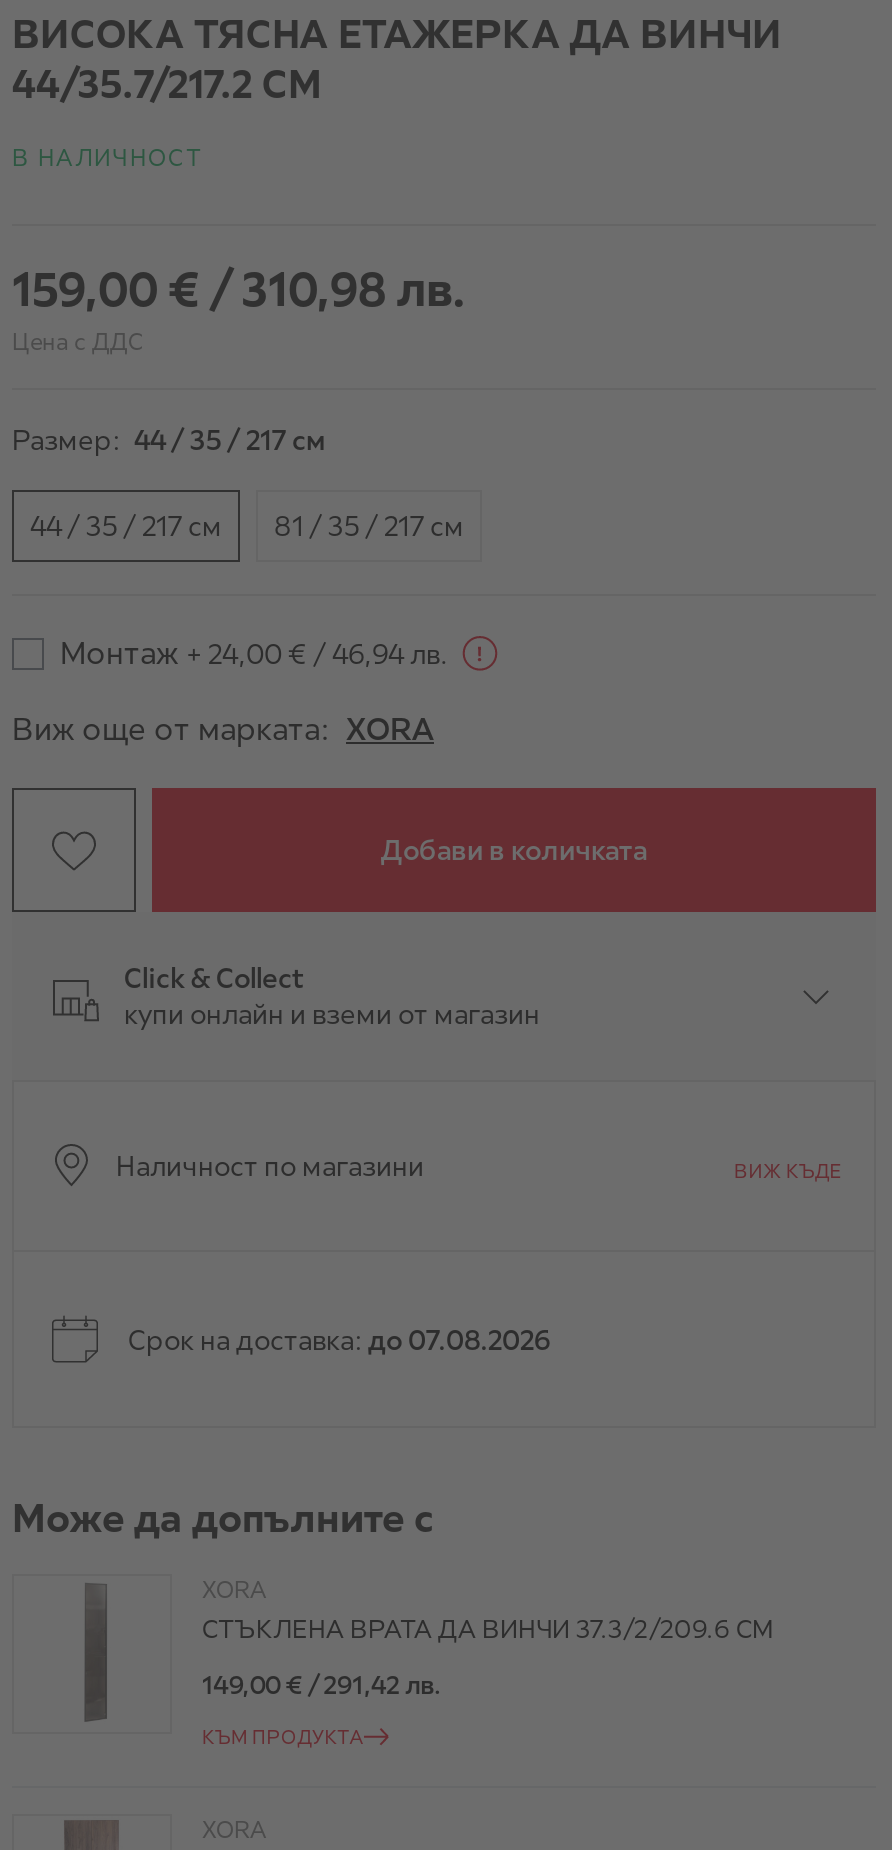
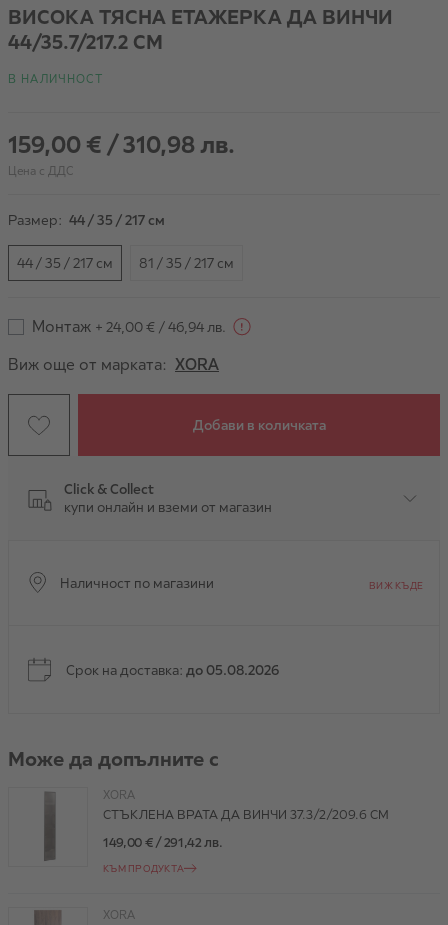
- Срок на доставка: до 07.08.2026
+ Срок на доставка: до 05.08.2026
